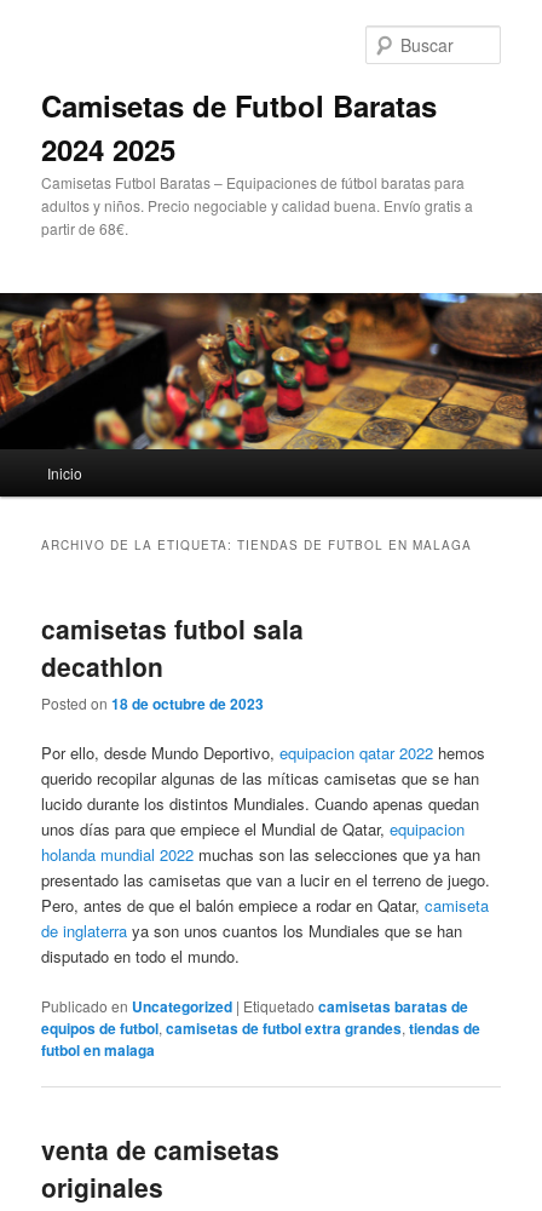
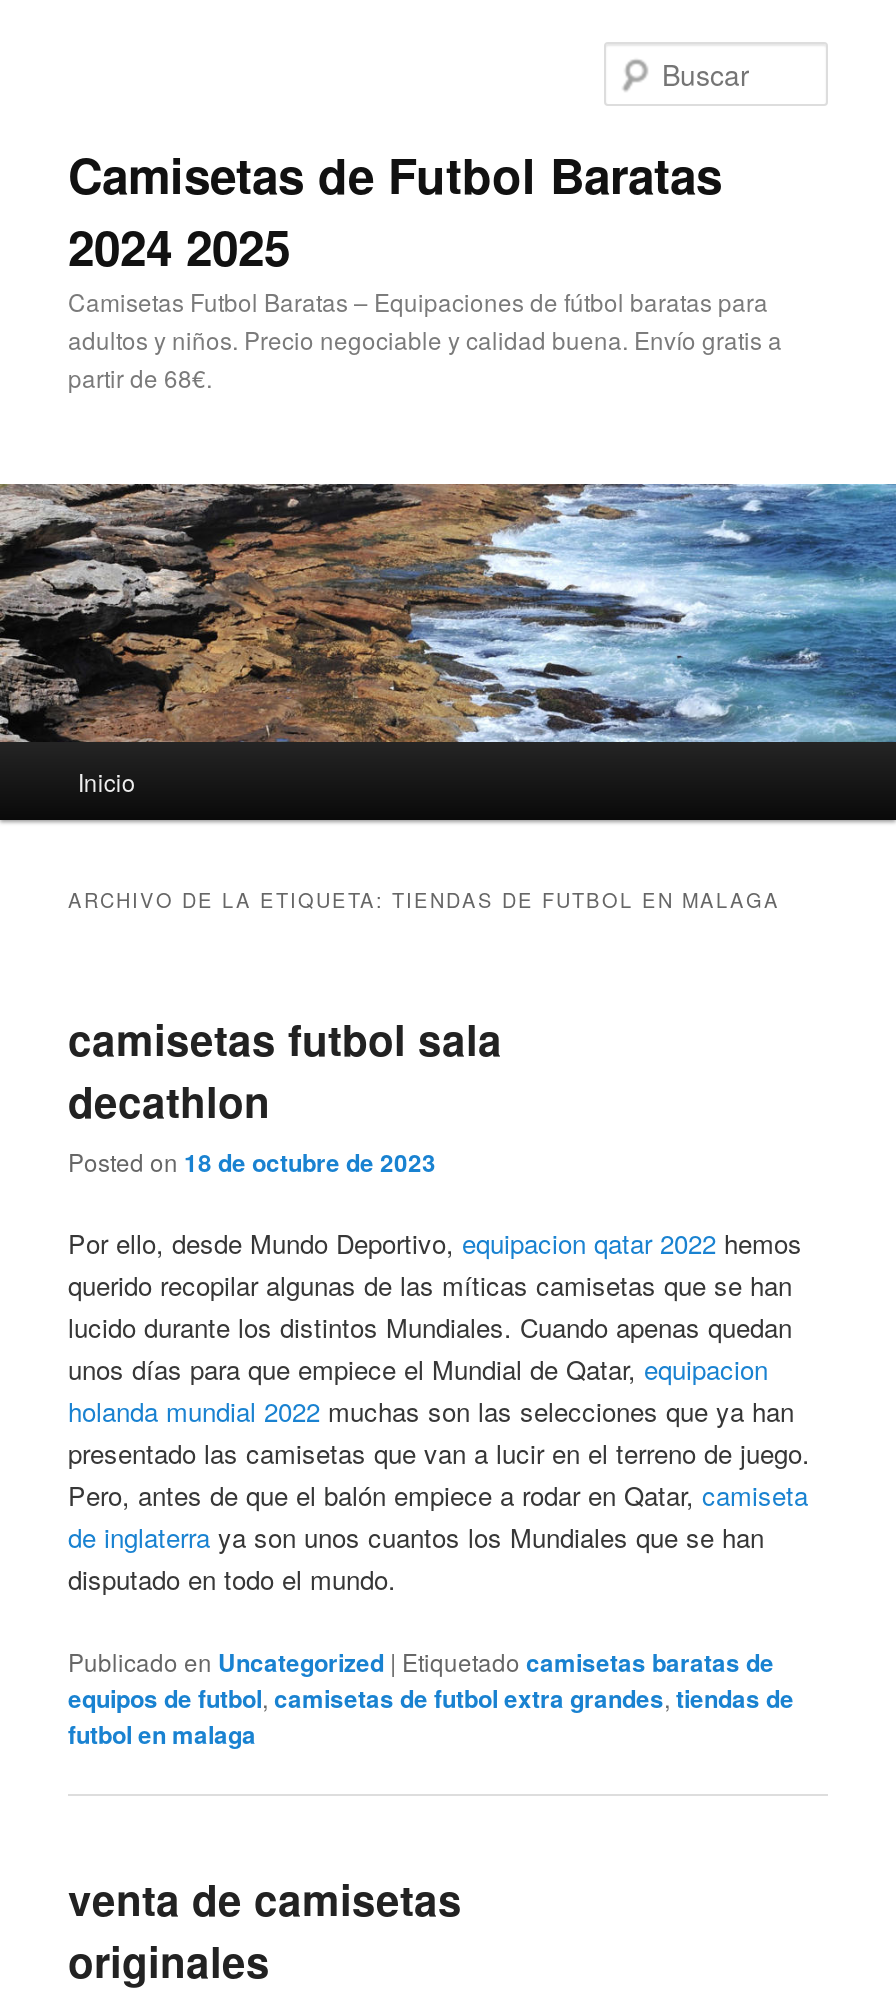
- [image]
+ [image]
